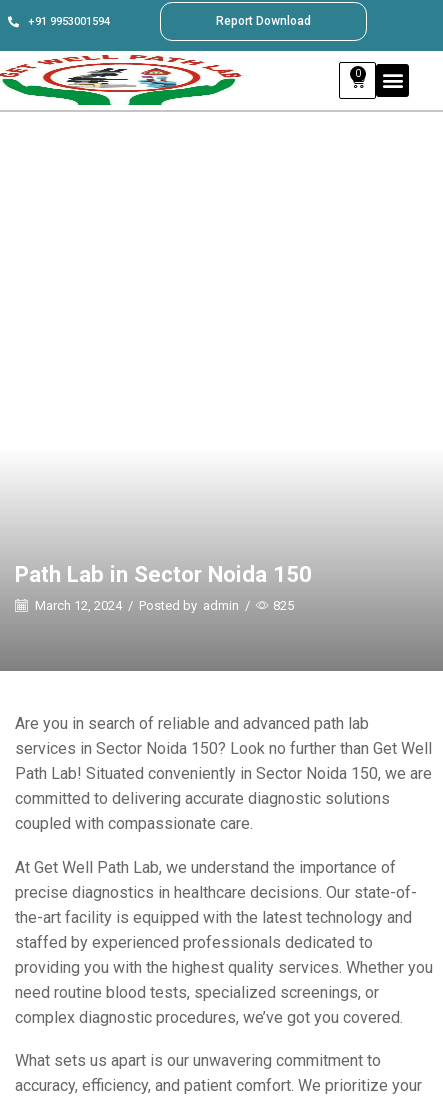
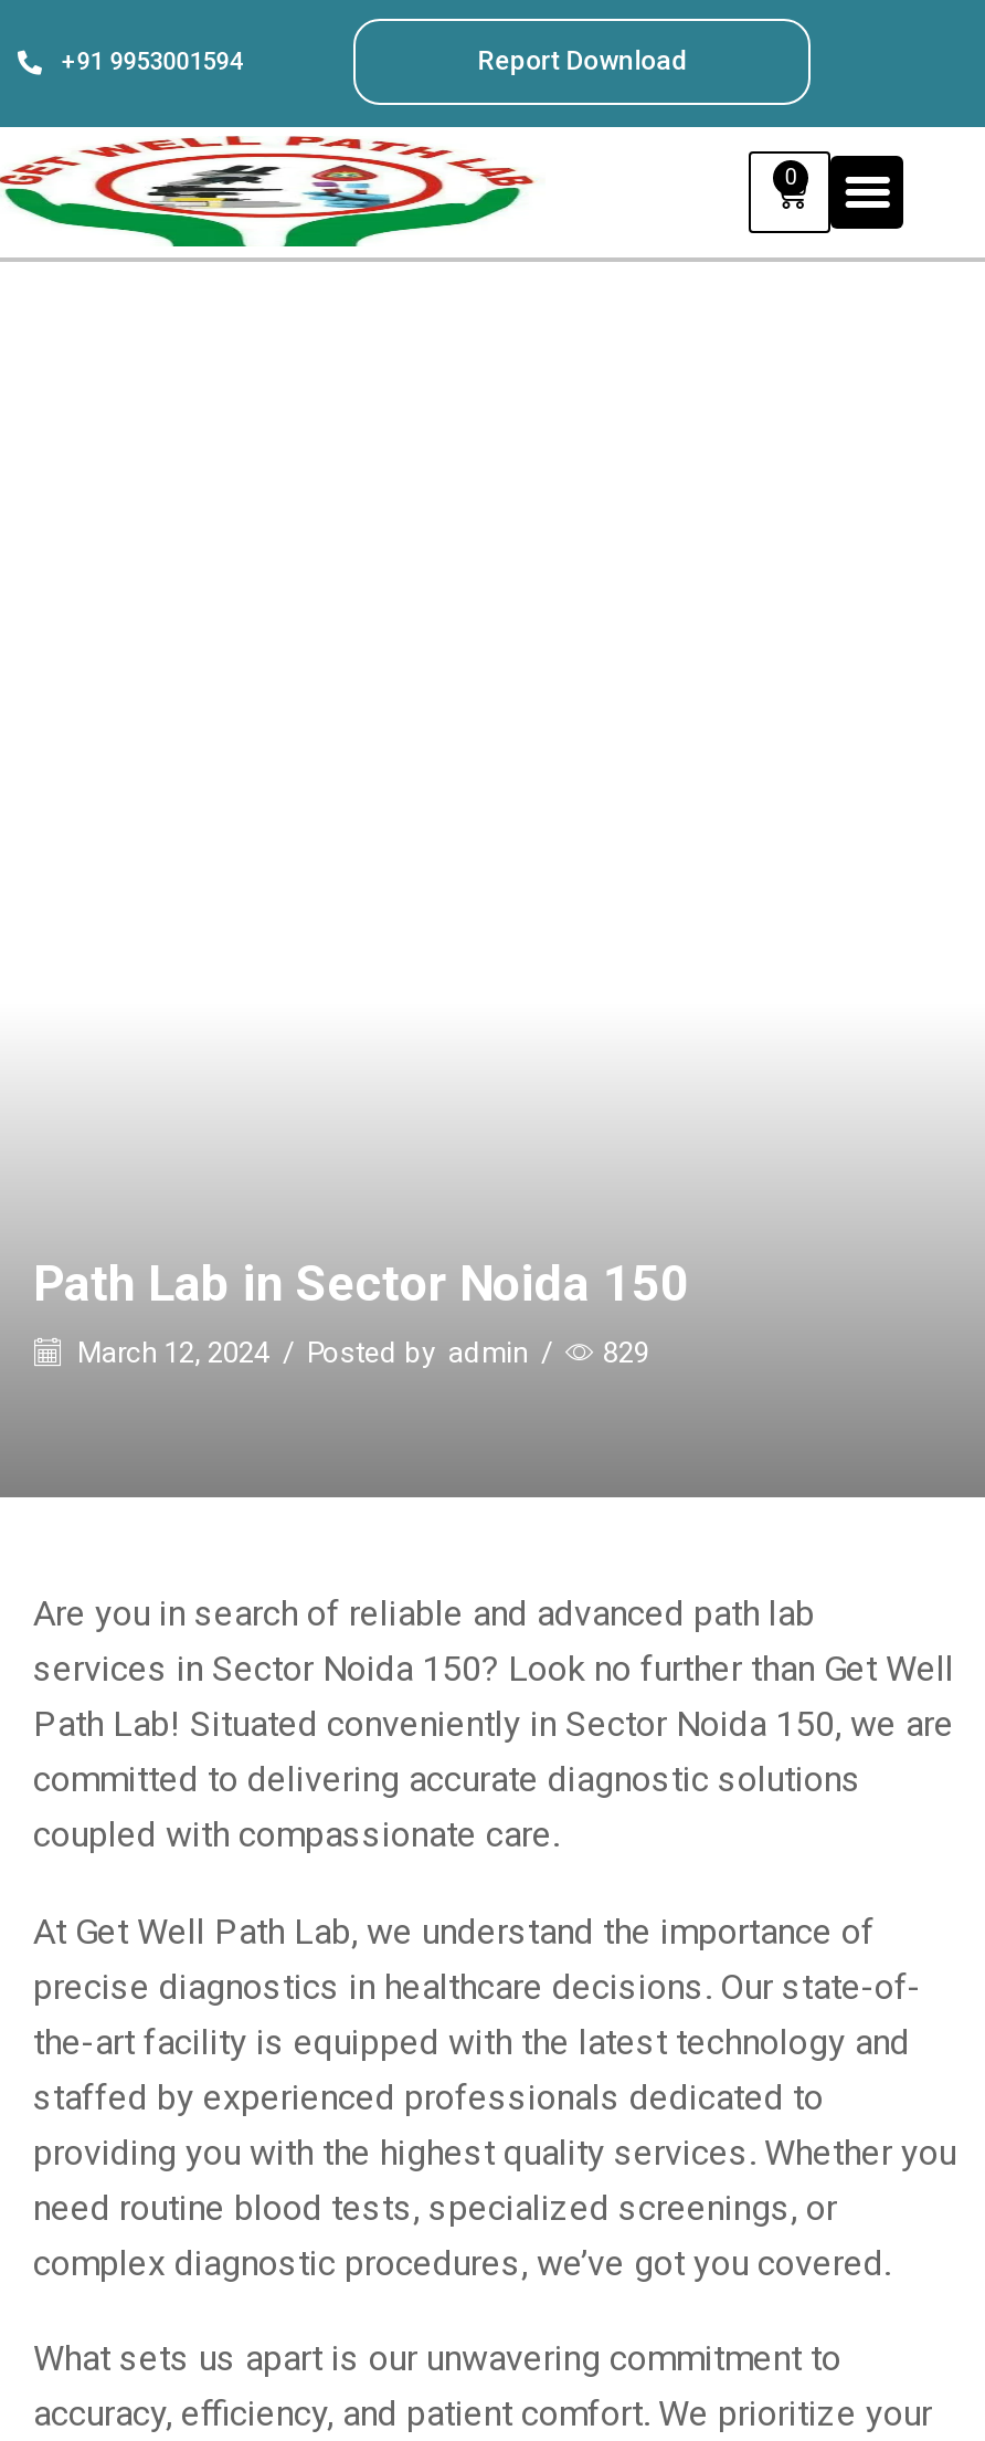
- March 12, 2024 / Posted by admin / 825
+ March 12, 2024 / Posted by admin / 829
